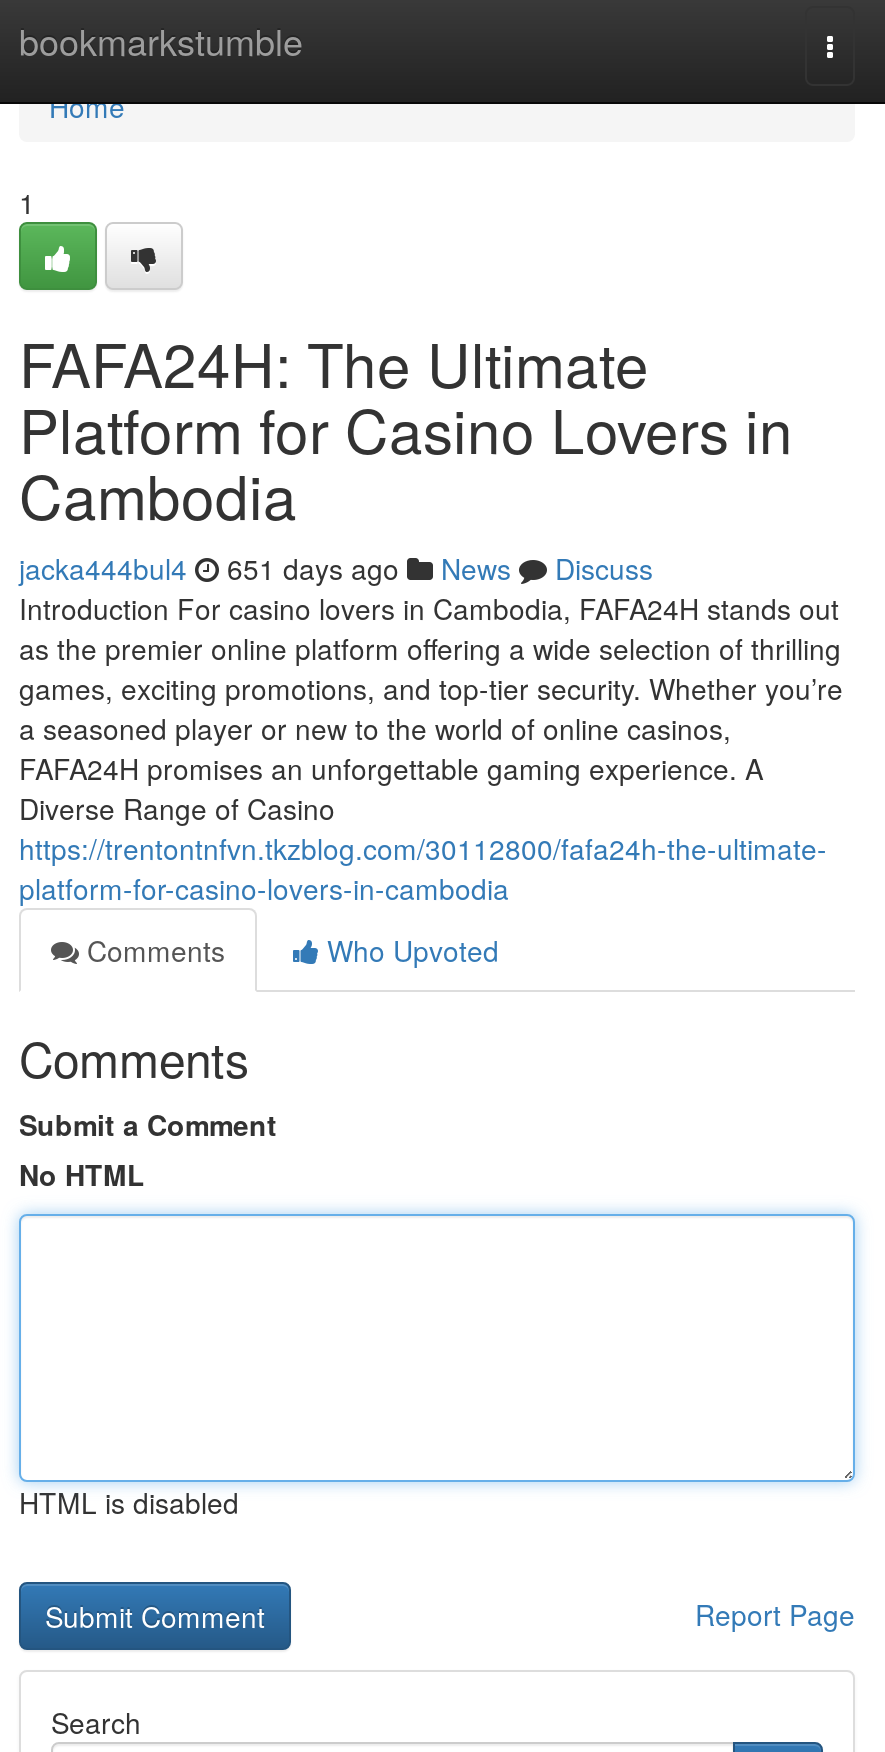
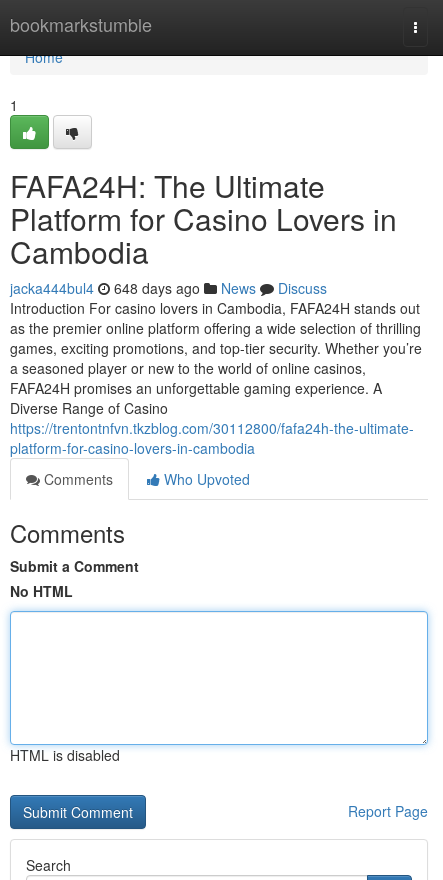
- jacka444bul4 651 days ago News Discuss
+ jacka444bul4 648 days ago News Discuss
